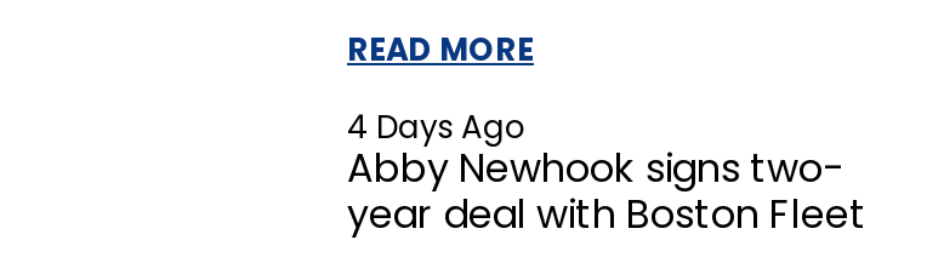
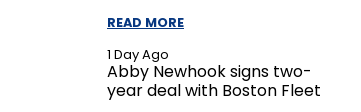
- 4 Days Ago
+ 1 Day Ago
